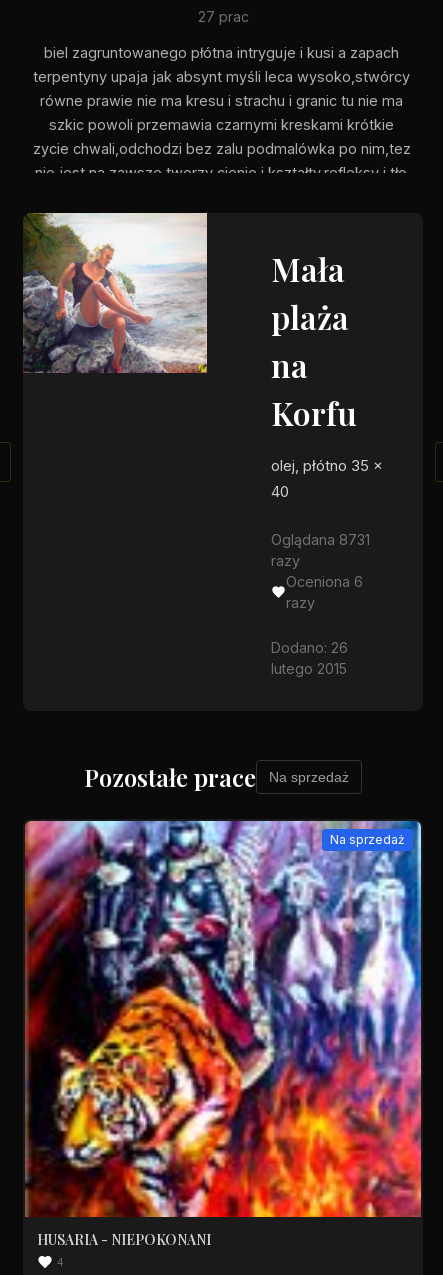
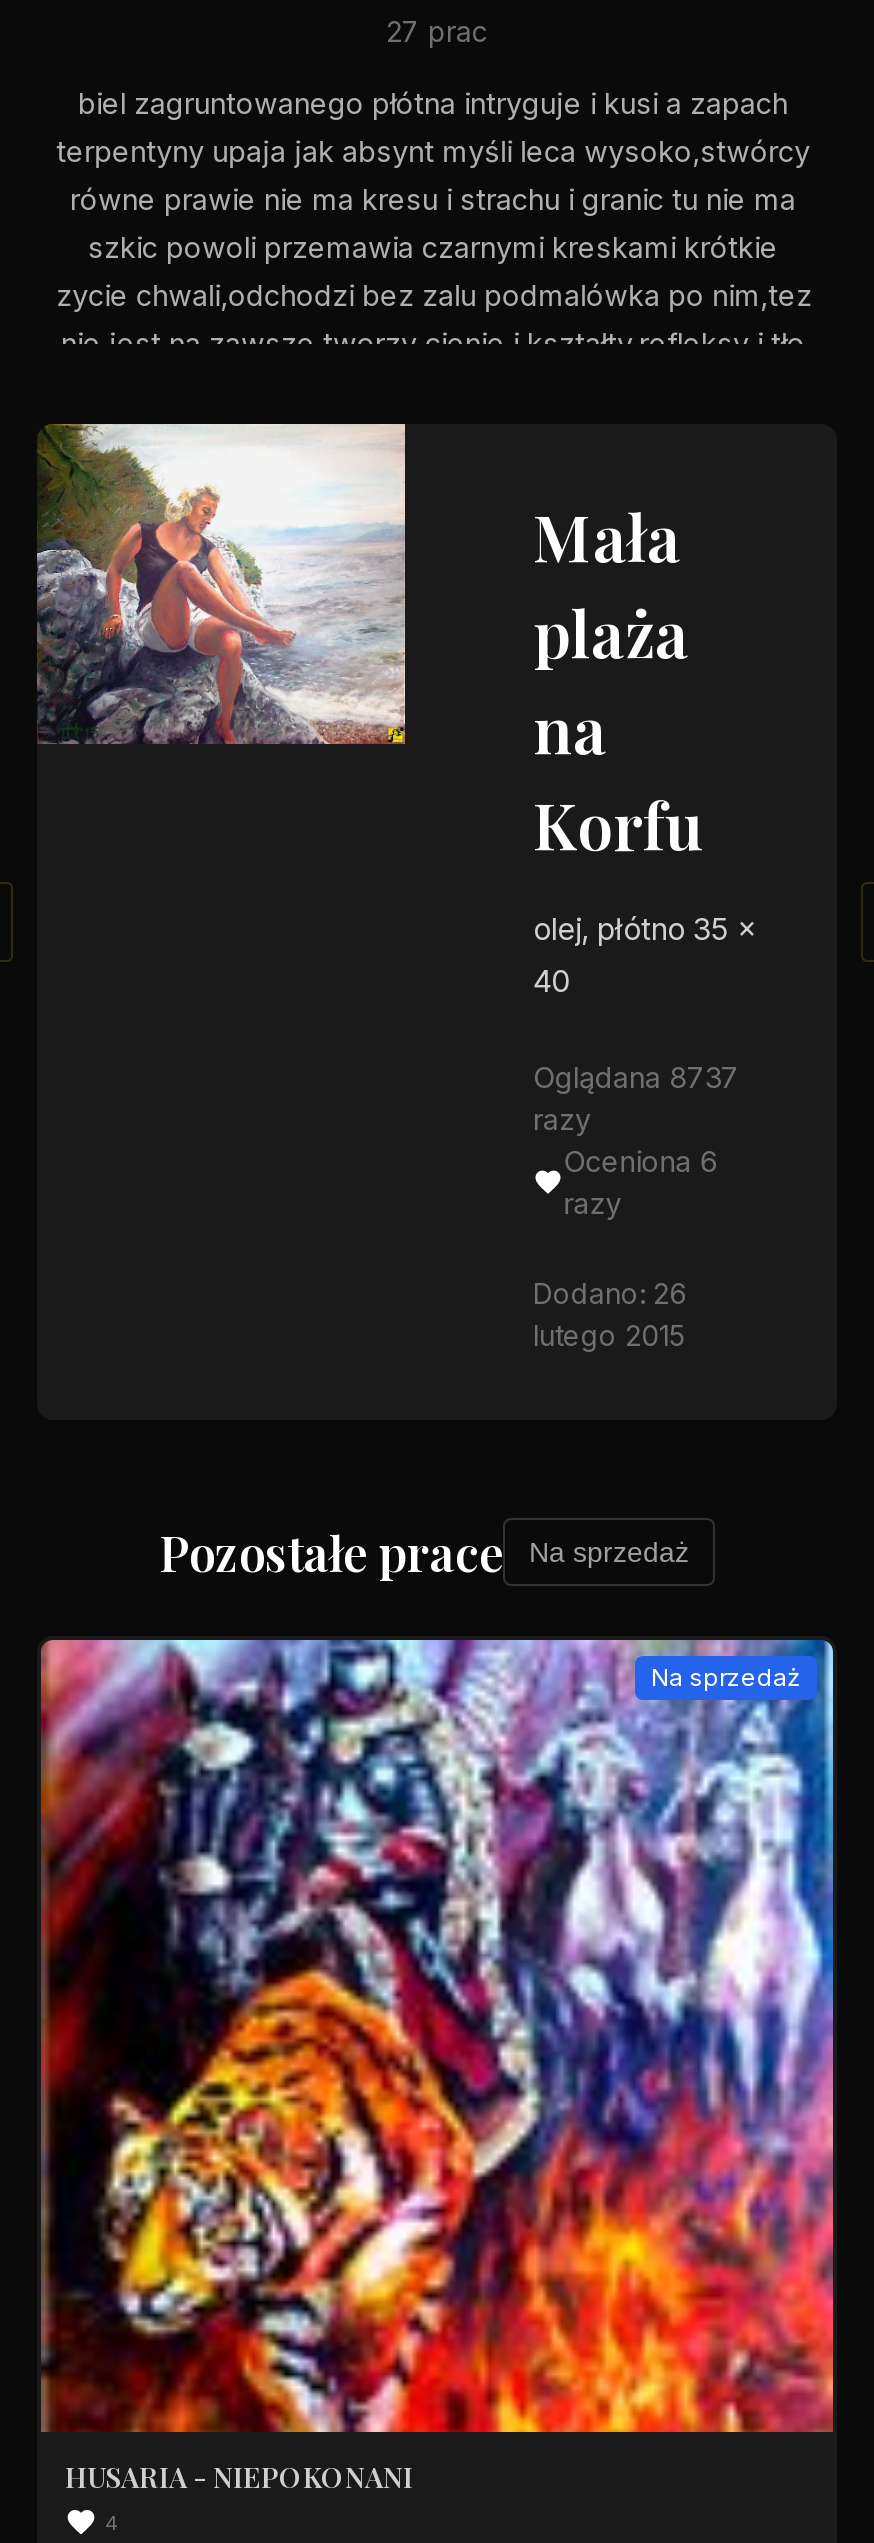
- Oglądana 8731
+ Oglądana 8737
